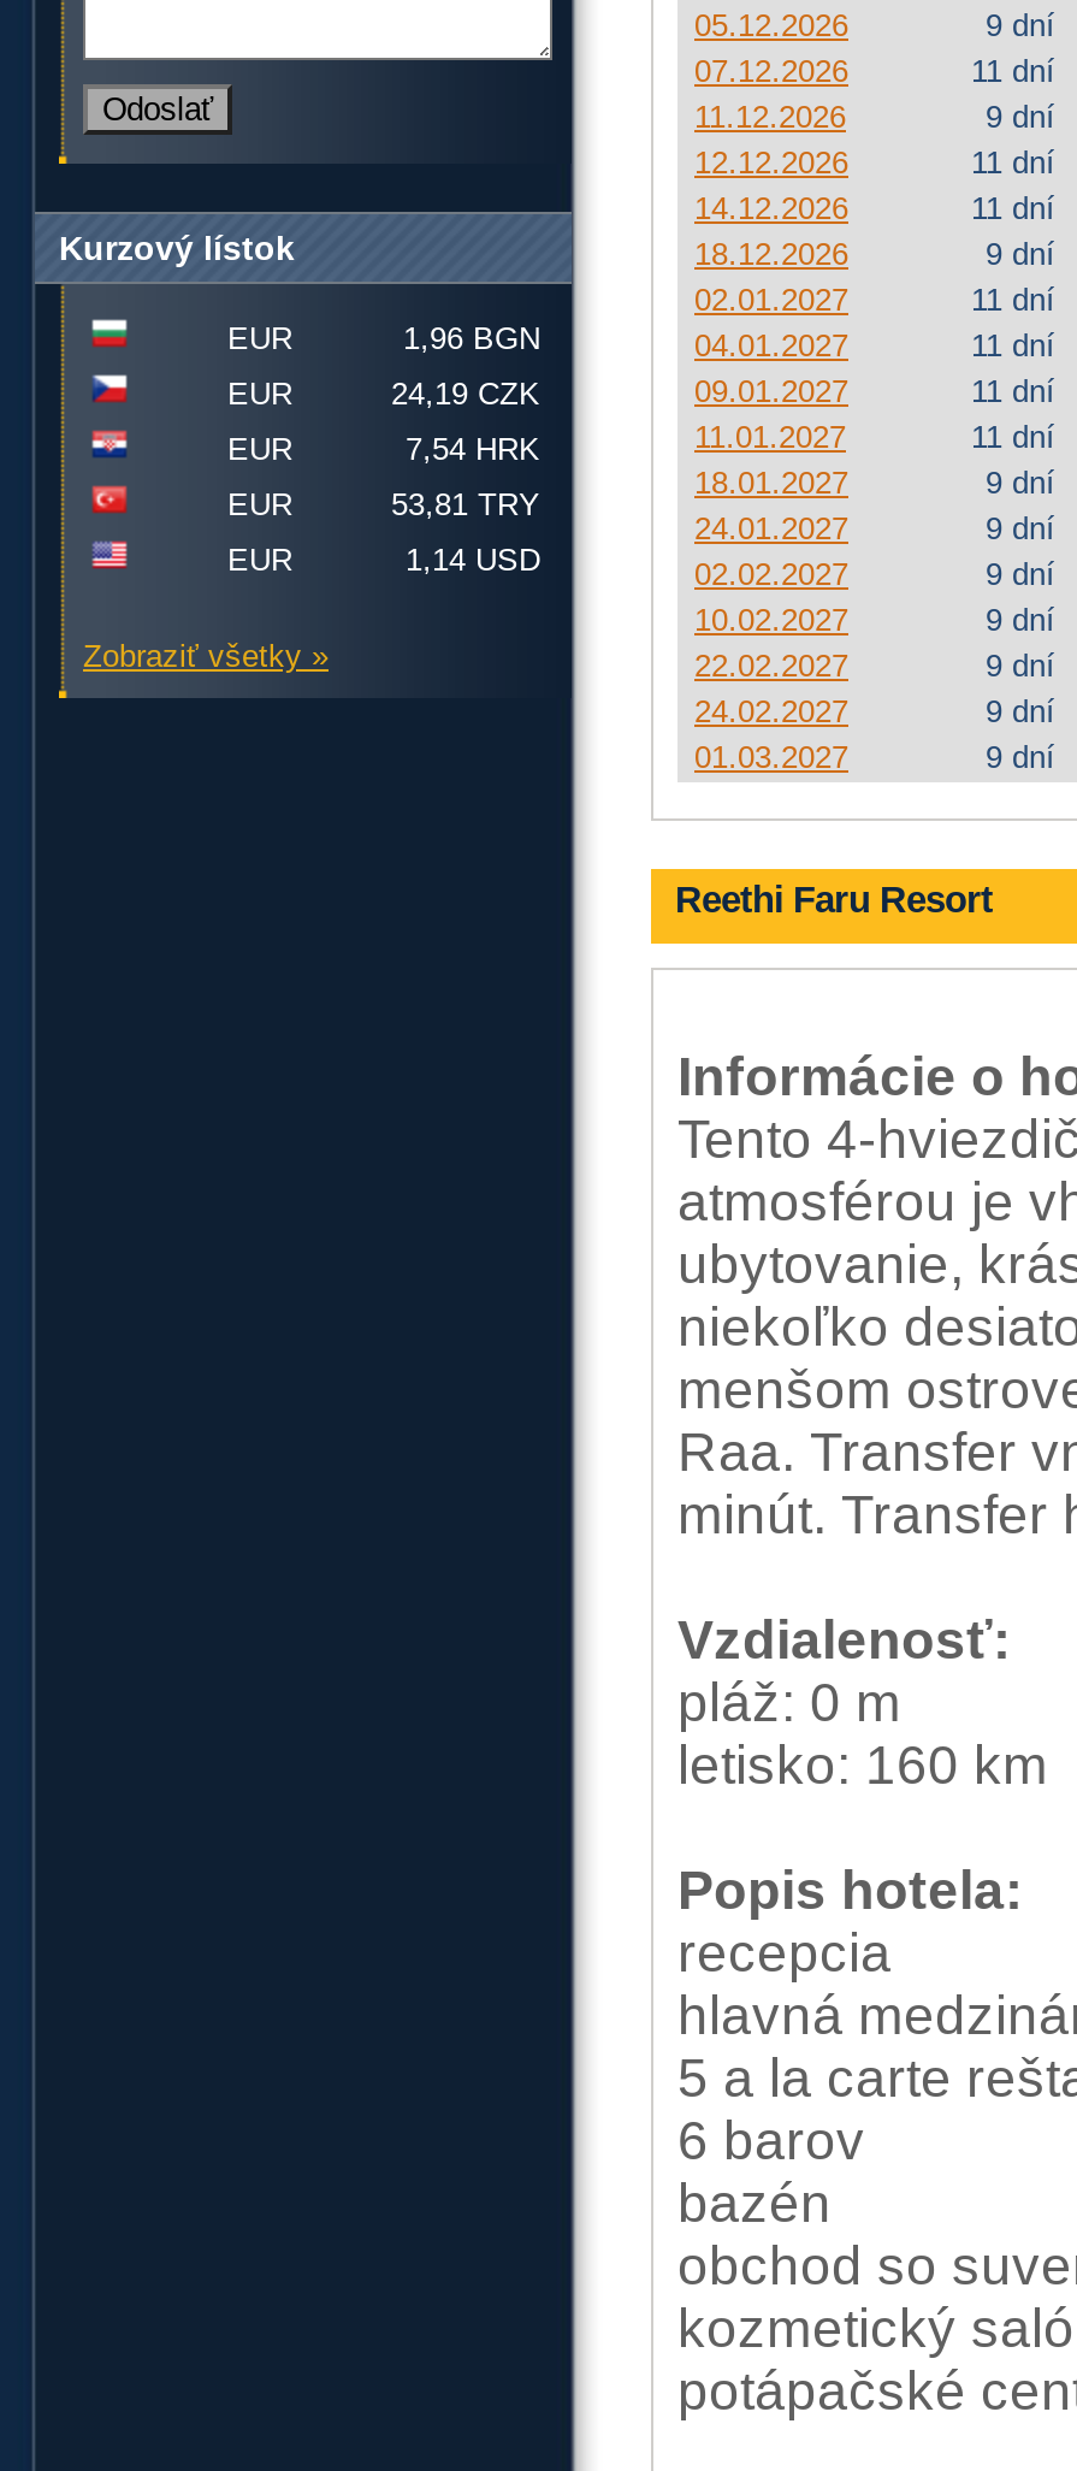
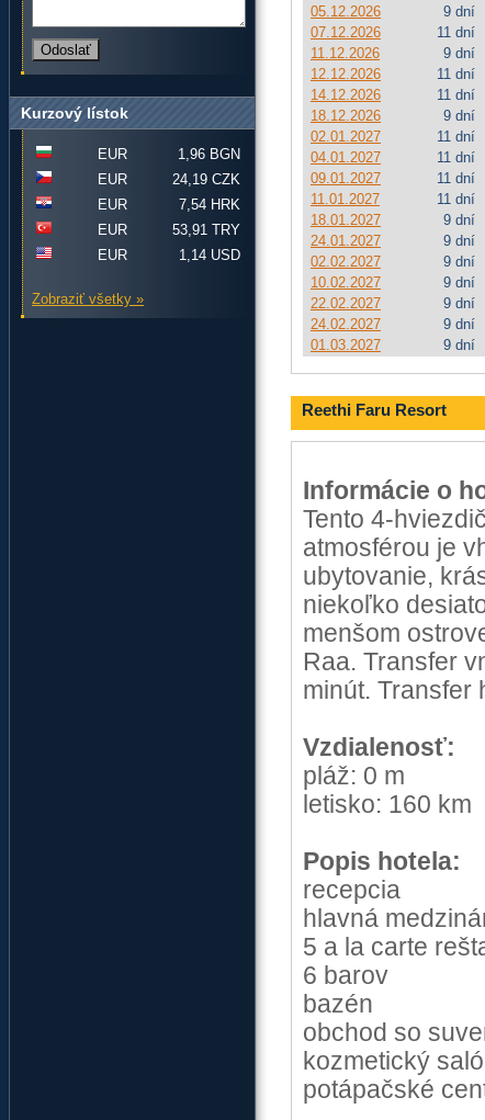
- 53,81 TRY
+ 53,91 TRY
